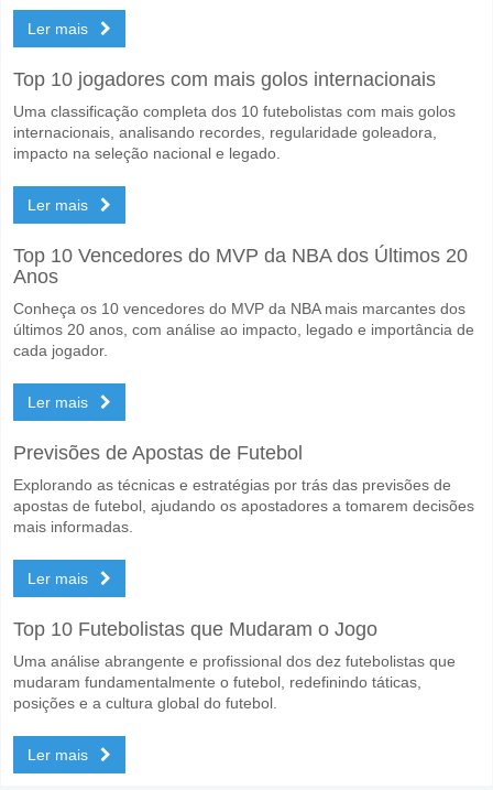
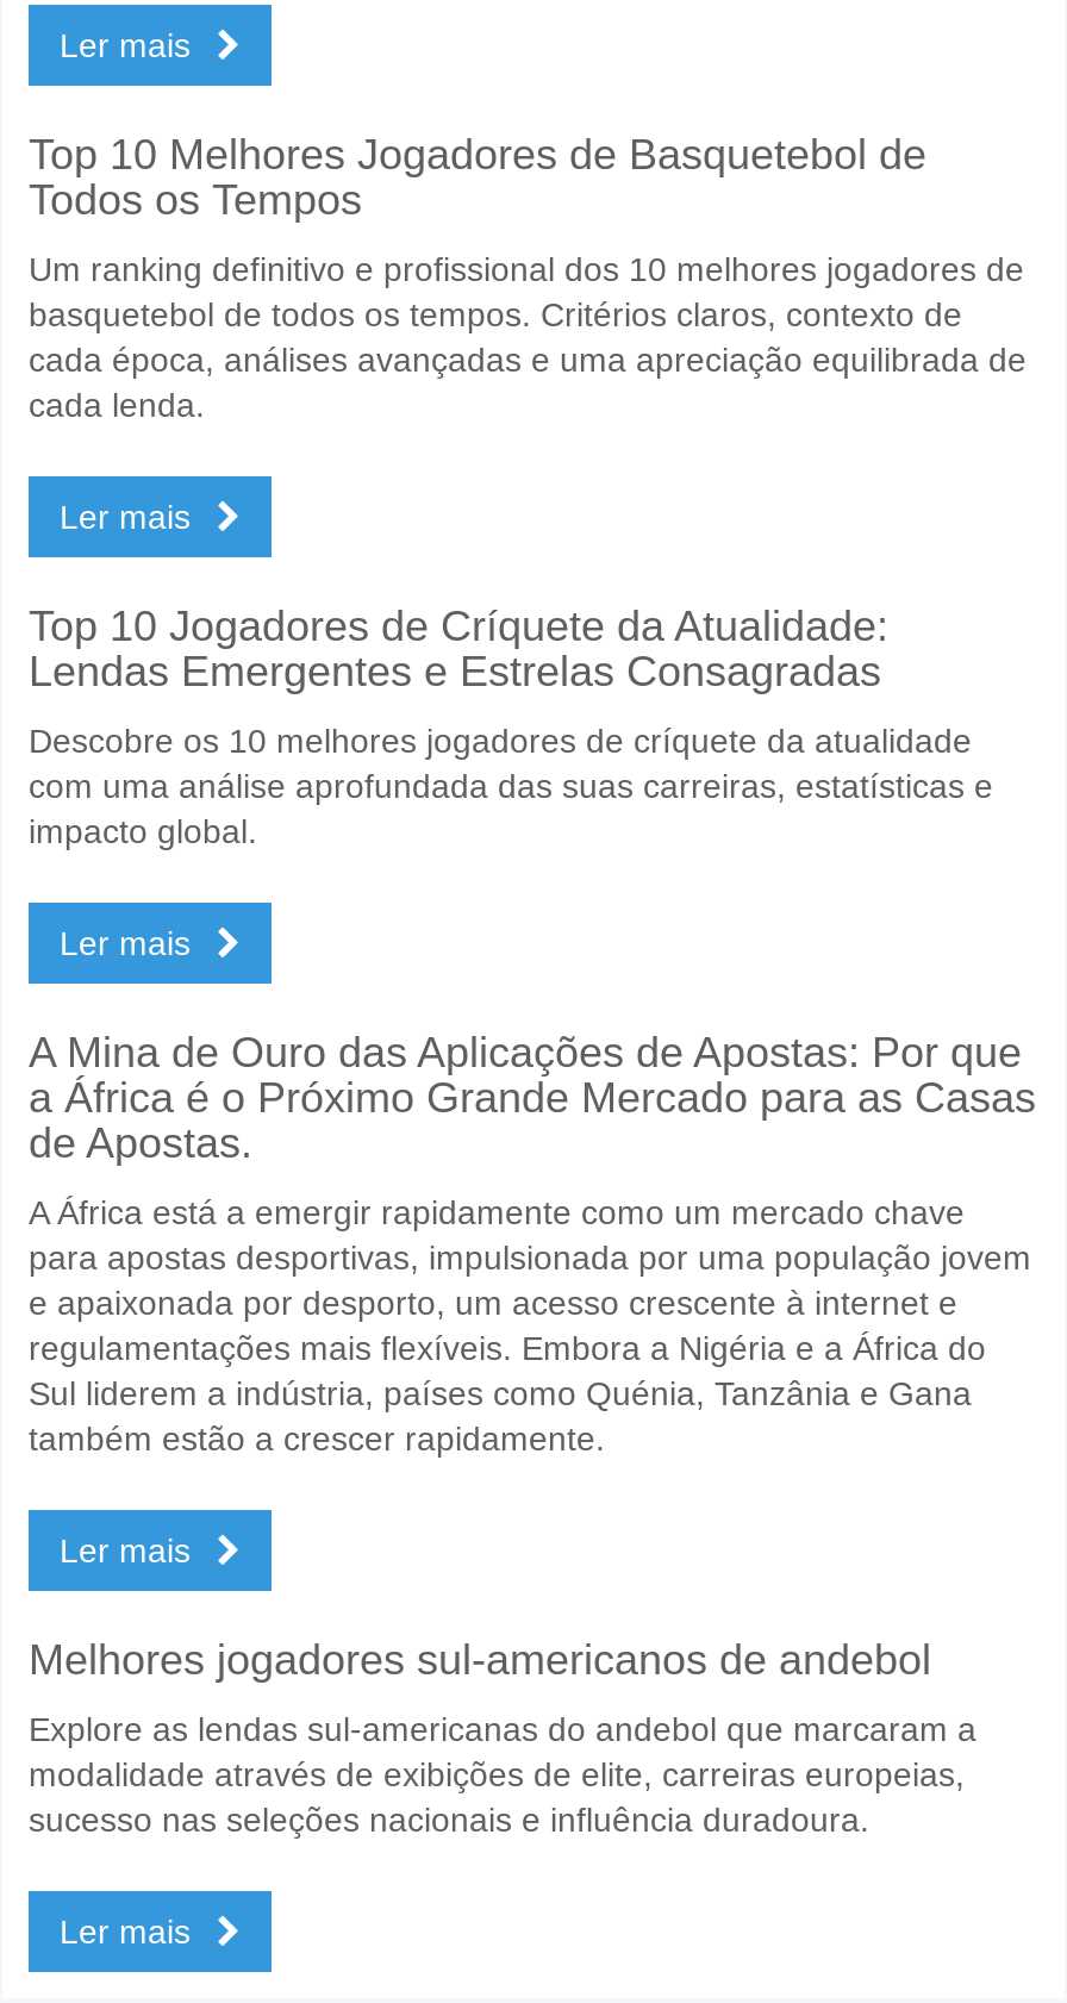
- Top 10 jogadores com mais golos internacionais
+ Top 10 Melhores Jogadores de Basquetebol de
+ Todos os Tempos

- Uma classificação completa dos 10 futebolistas com mais golos
- internacionais, analisando recordes, regularidade goleadora,
- impacto na seleção nacional e legado.
+ Um ranking definitivo e profissional dos 10 melhores jogadores de
+ basquetebol de todos os tempos. Critérios claros, contexto de
+ cada época, análises avançadas e uma apreciação equilibrada de
+ cada lenda.

- Top 10 Vencedores do MVP da NBA dos Últimos 20
- Anos
+ Top 10 Jogadores de Críquete da Atualidade:
+ Lendas Emergentes e Estrelas Consagradas

- Conheça os 10 vencedores do MVP da NBA mais marcantes dos
- últimos 20 anos, com análise ao impacto, legado e importância de
- cada jogador.
+ Descobre os 10 melhores jogadores de críquete da atualidade
+ com uma análise aprofundada das suas carreiras, estatísticas e
+ impacto global.

- Previsões de Apostas de Futebol
+ A Mina de Ouro das Aplicações de Apostas: Por que
+ a África é o Próximo Grande Mercado para as Casas
+ de Apostas.

- Explorando as técnicas e estratégias por trás das previsões de
- apostas de futebol, ajudando os apostadores a tomarem decisões
- mais informadas.
+ A África está a emergir rapidamente como um mercado chave
+ para apostas desportivas, impulsionada por uma população jovem
+ e apaixonada por desporto, um acesso crescente à internet e
+ regulamentações mais flexíveis. Embora a Nigéria e a África do
+ Sul liderem a indústria, países como Quénia, Tanzânia e Gana
+ também estão a crescer rapidamente.

- Top 10 Futebolistas que Mudaram o Jogo
+ Melhores jogadores sul-americanos de andebol

- Uma análise abrangente e profissional dos dez futebolistas que
- mudaram fundamentalmente o futebol, redefinindo táticas,
- posições e a cultura global do futebol.
+ Explore as lendas sul-americanas do andebol que marcaram a
+ modalidade através de exibições de elite, carreiras europeias,
+ sucesso nas seleções nacionais e influência duradoura.
